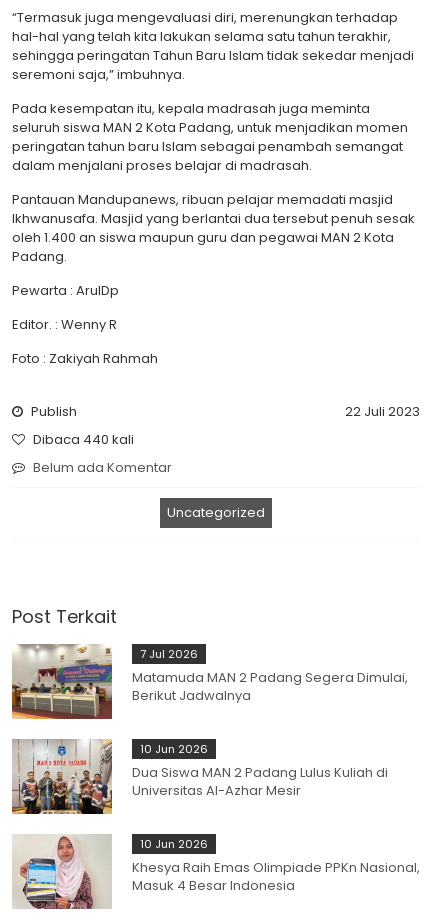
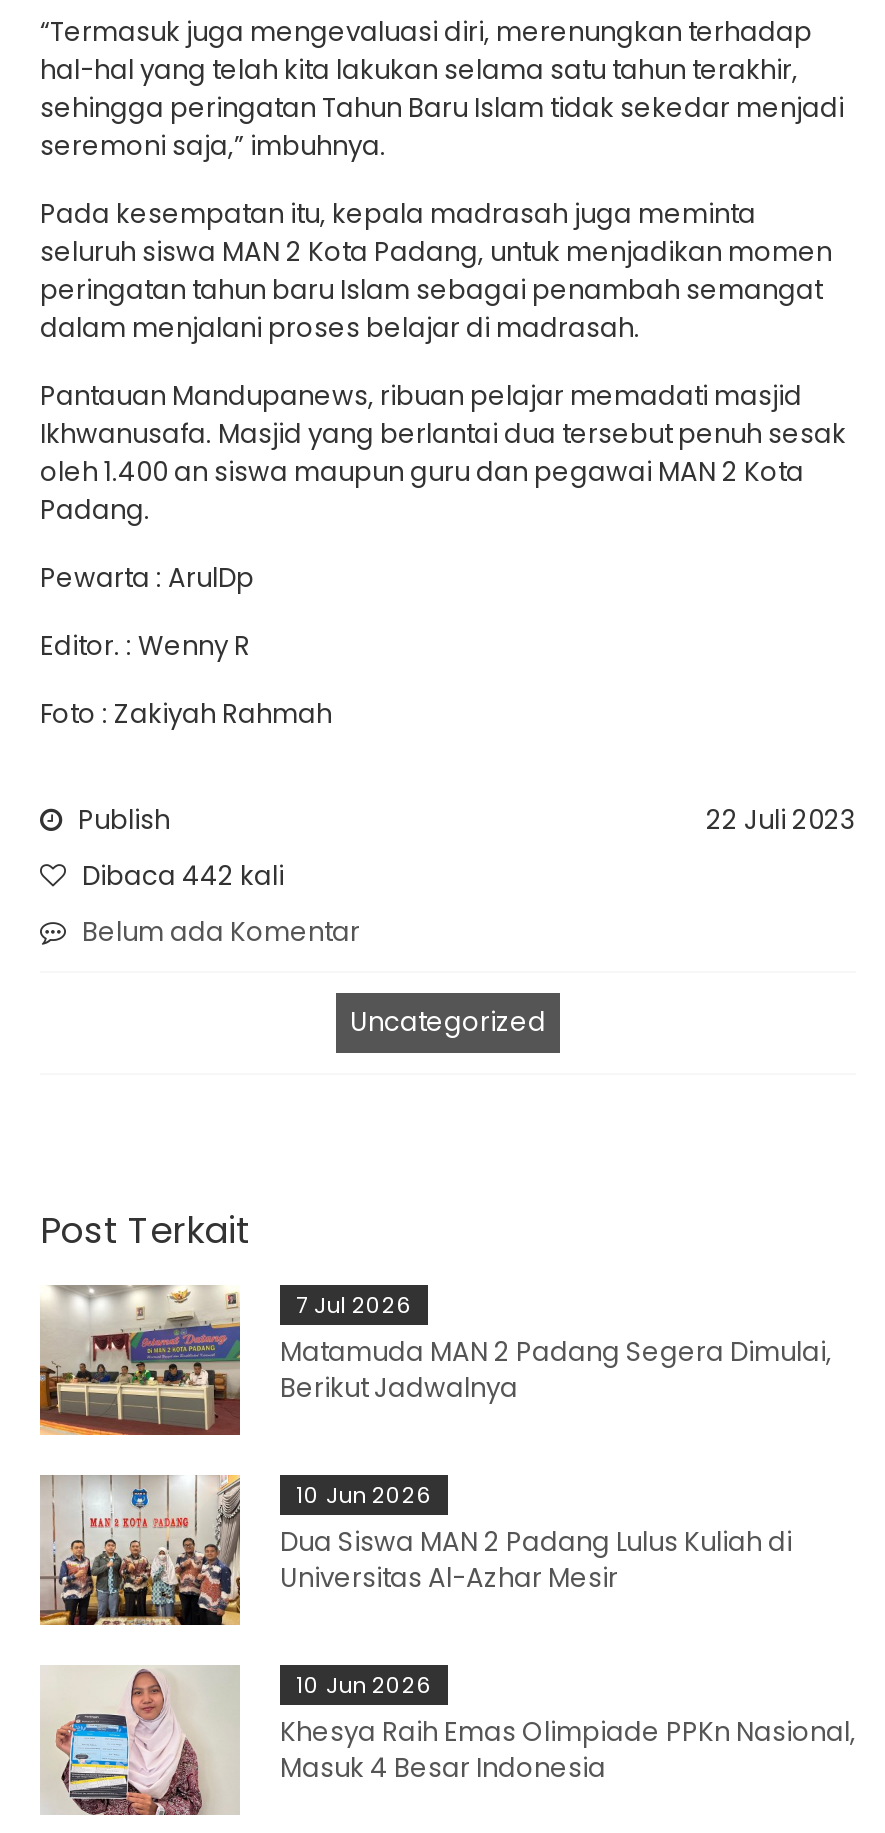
- Dibaca 440 kali
+ Dibaca 442 kali
